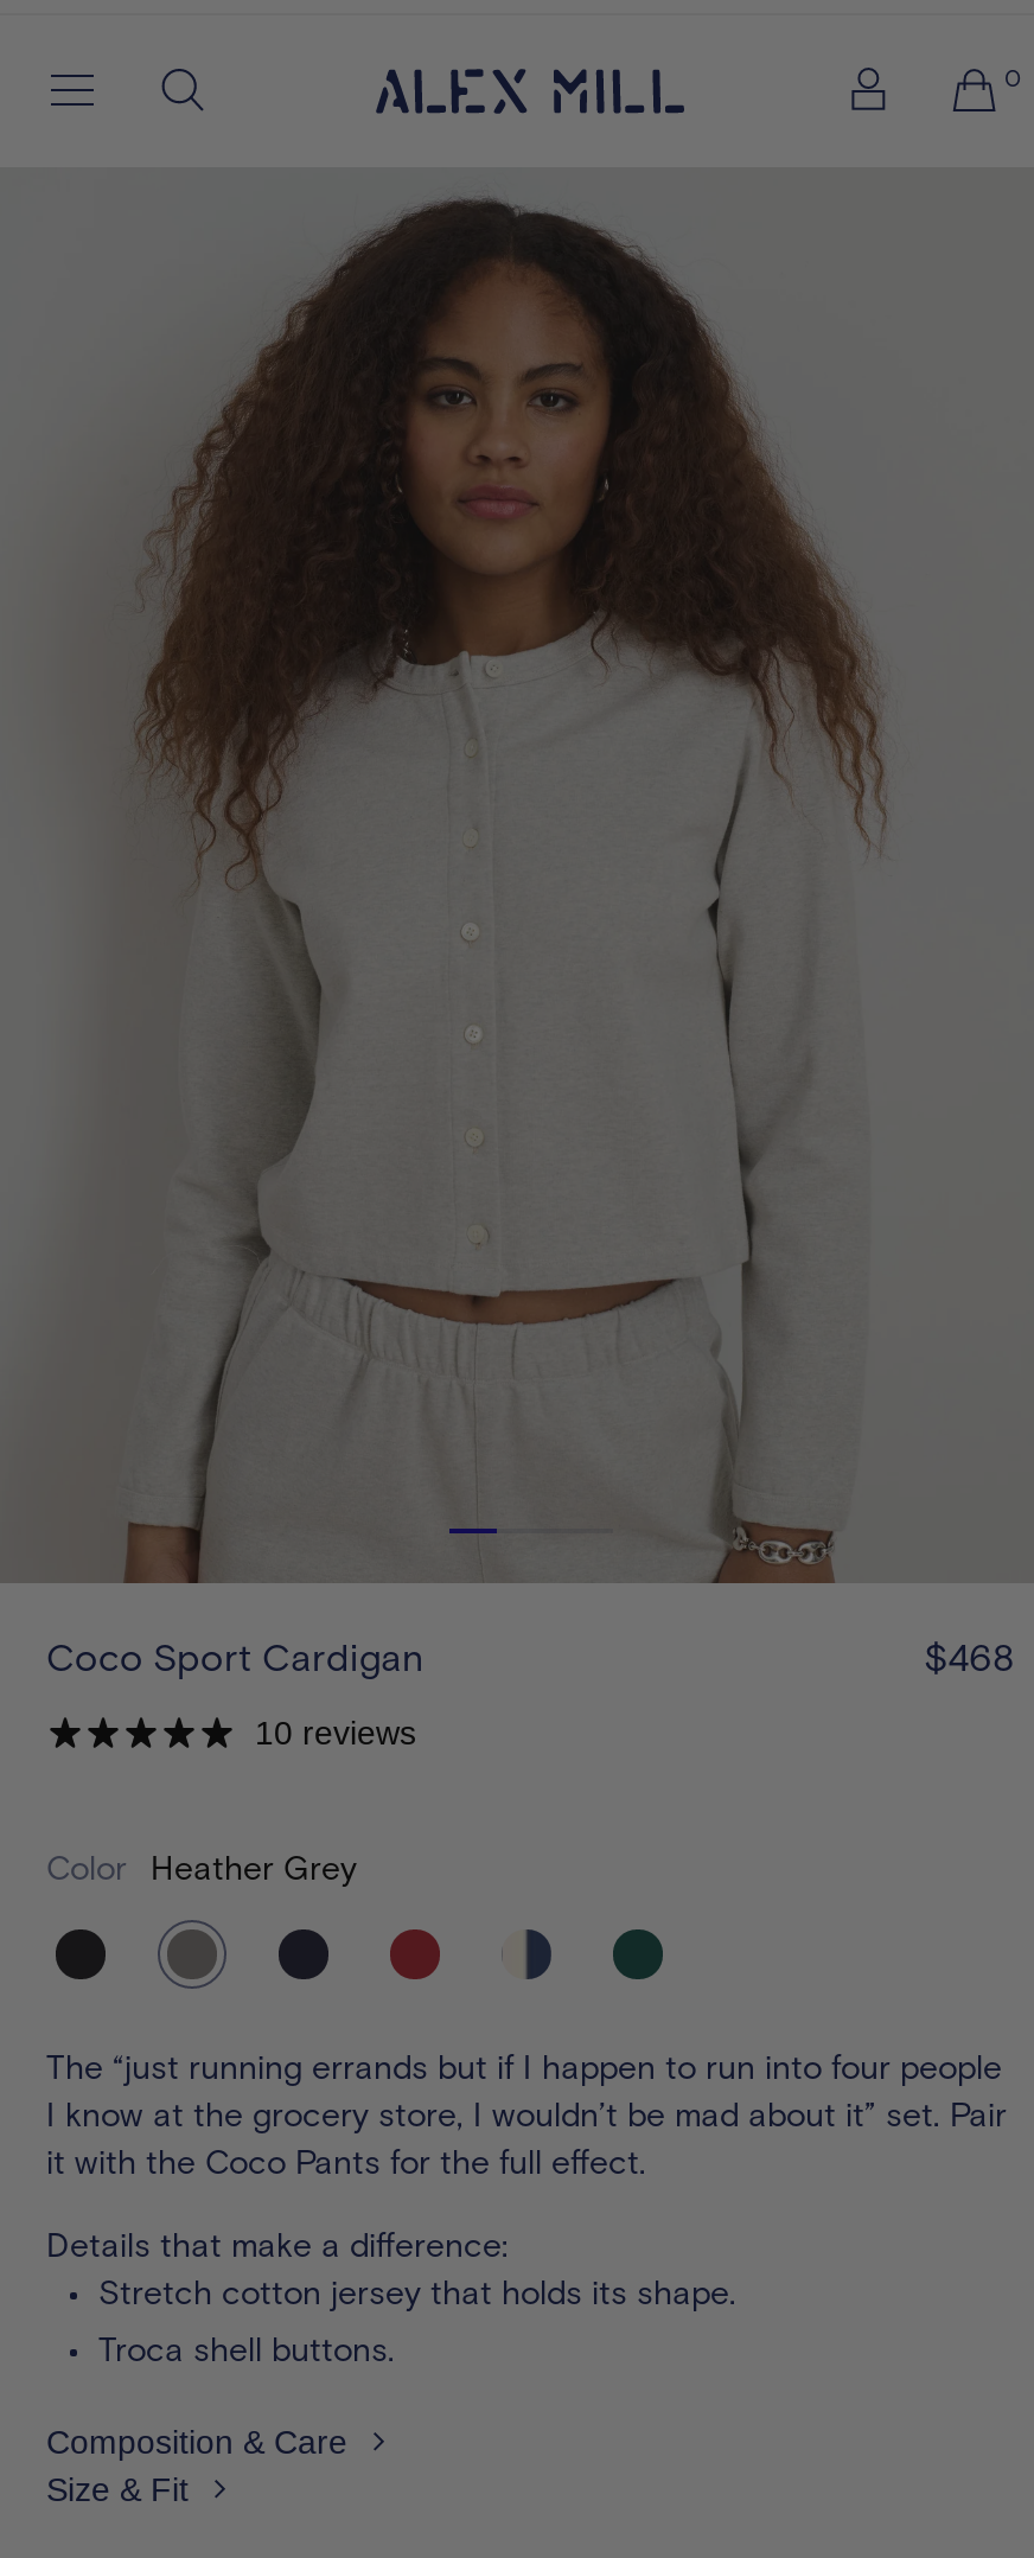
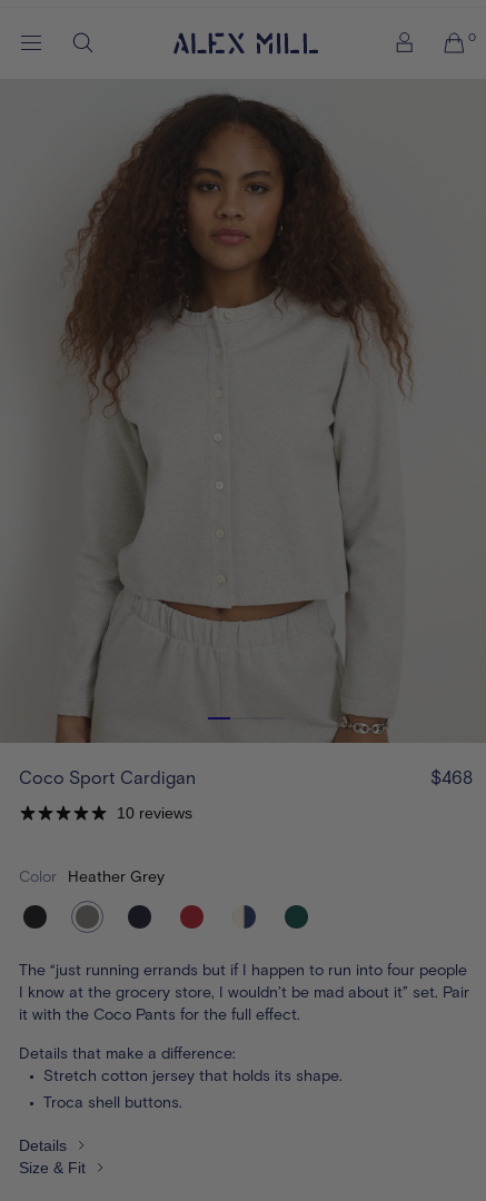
- Composition & Care
+ Details
